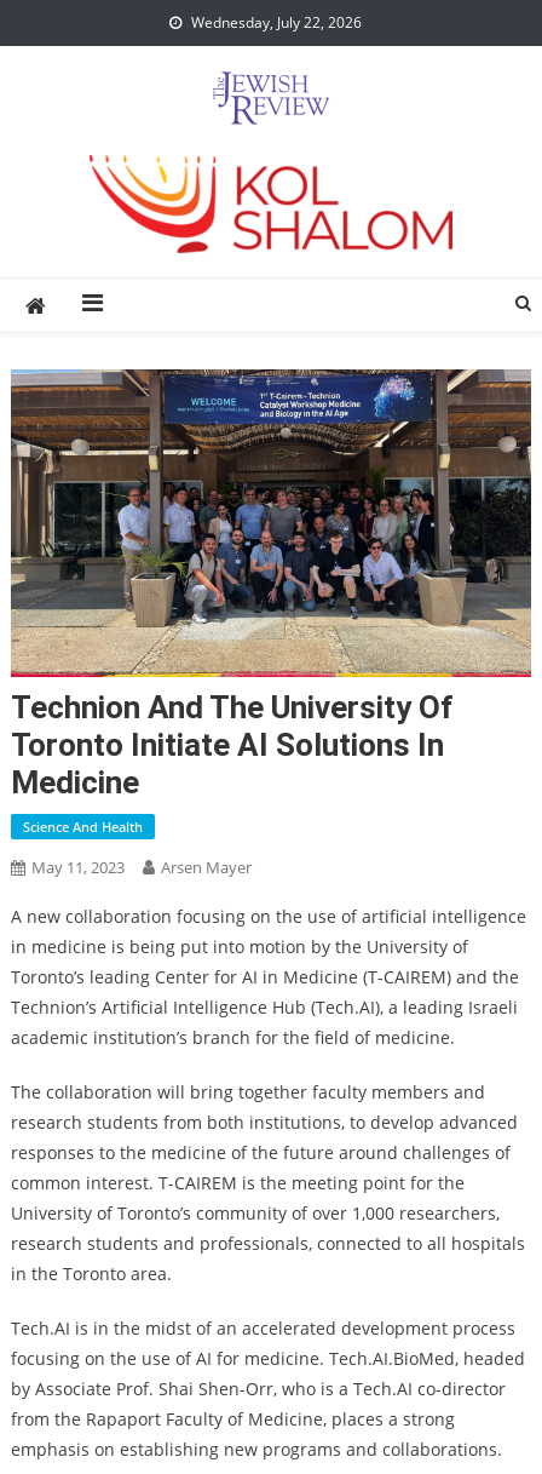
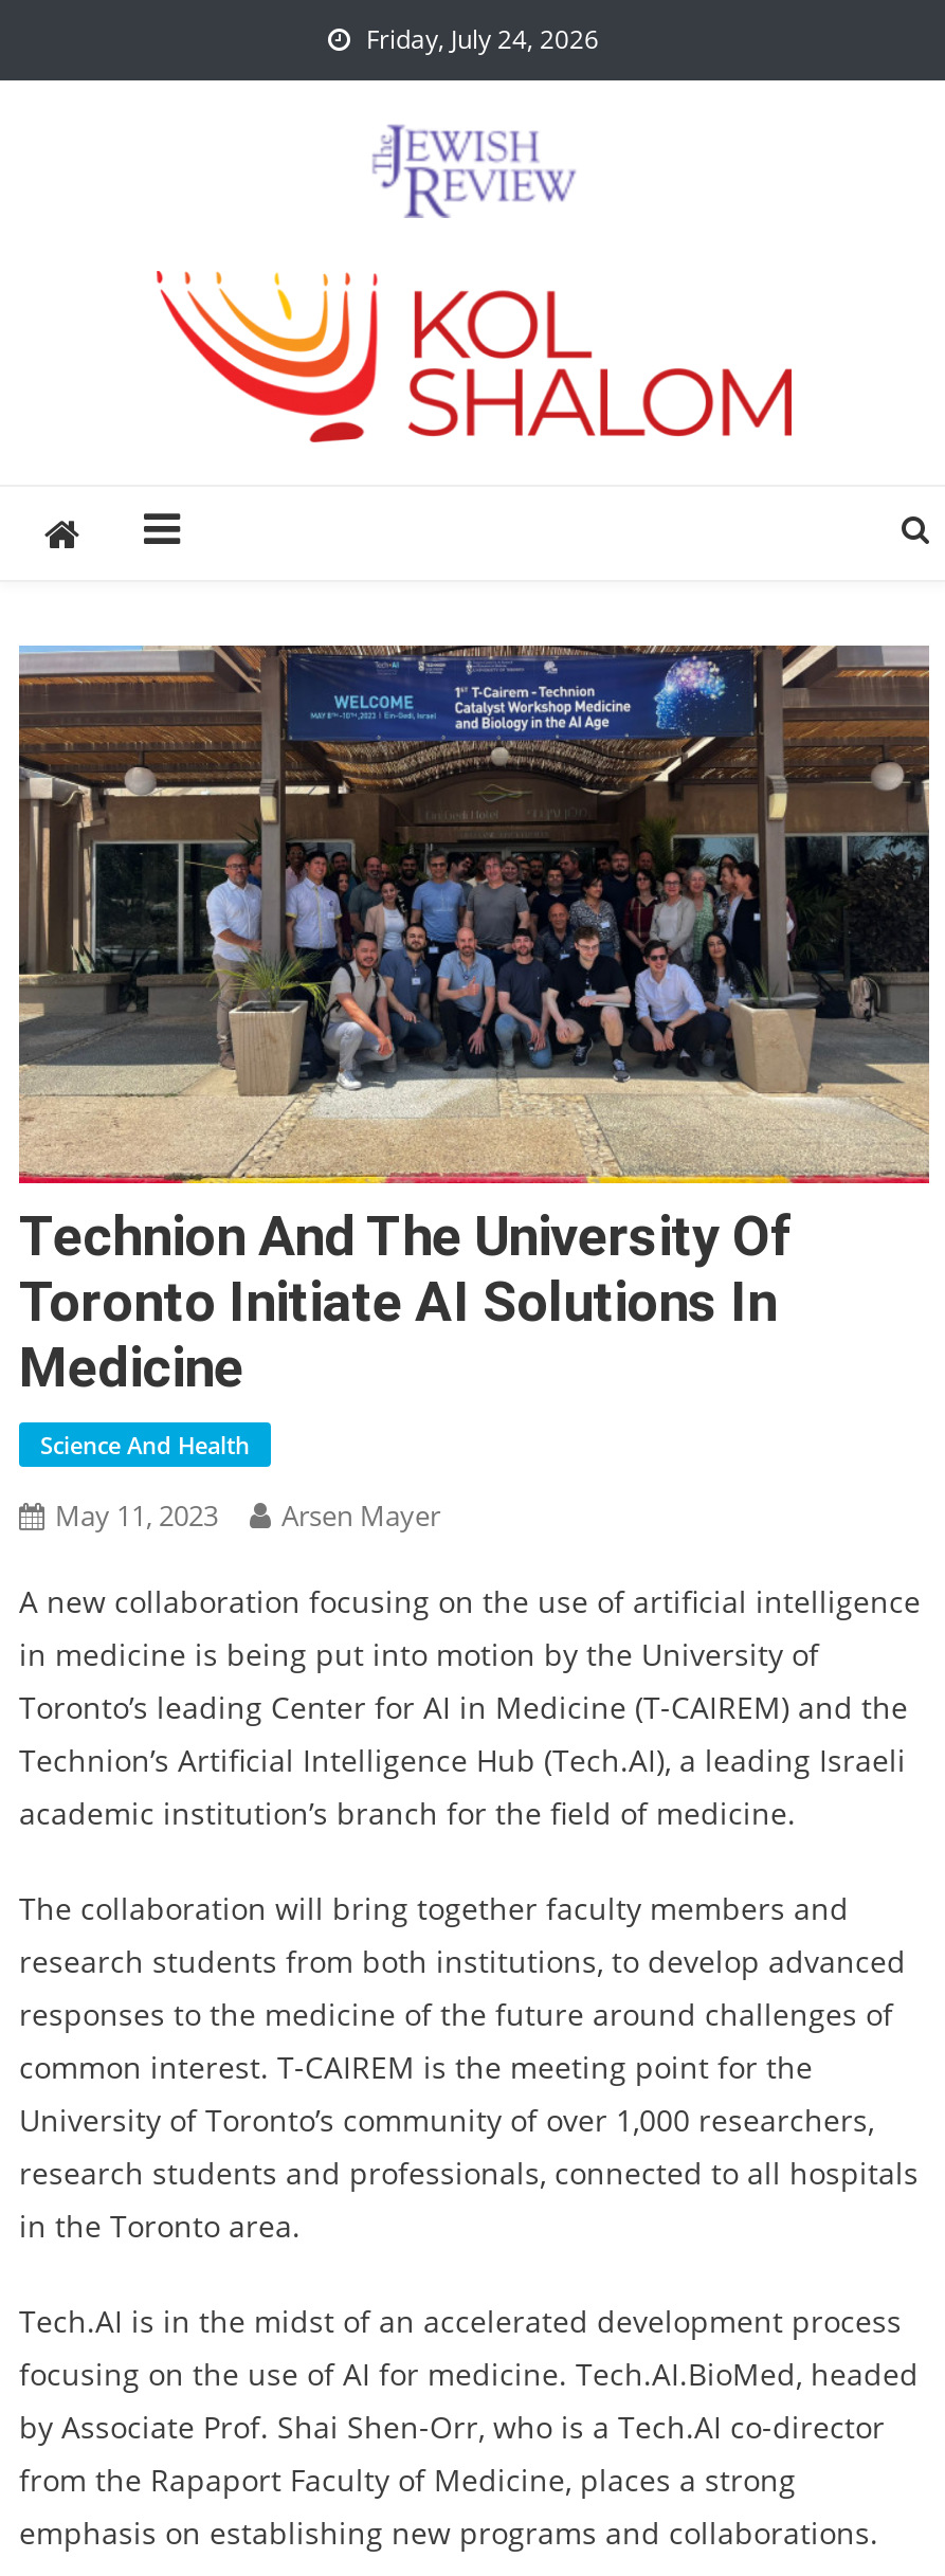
- Wednesday, July 22, 2026
+ Friday, July 24, 2026
